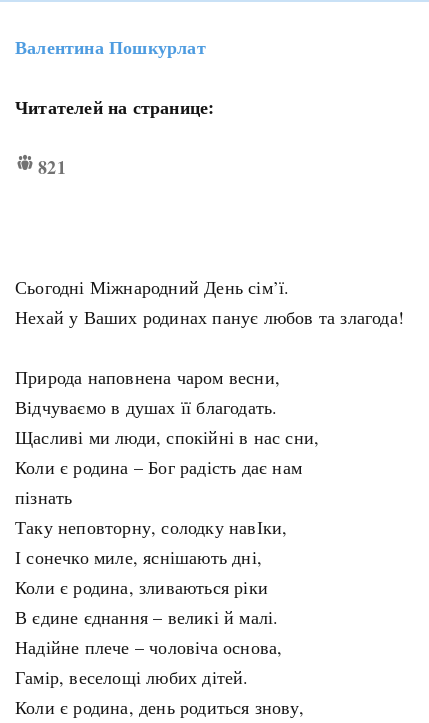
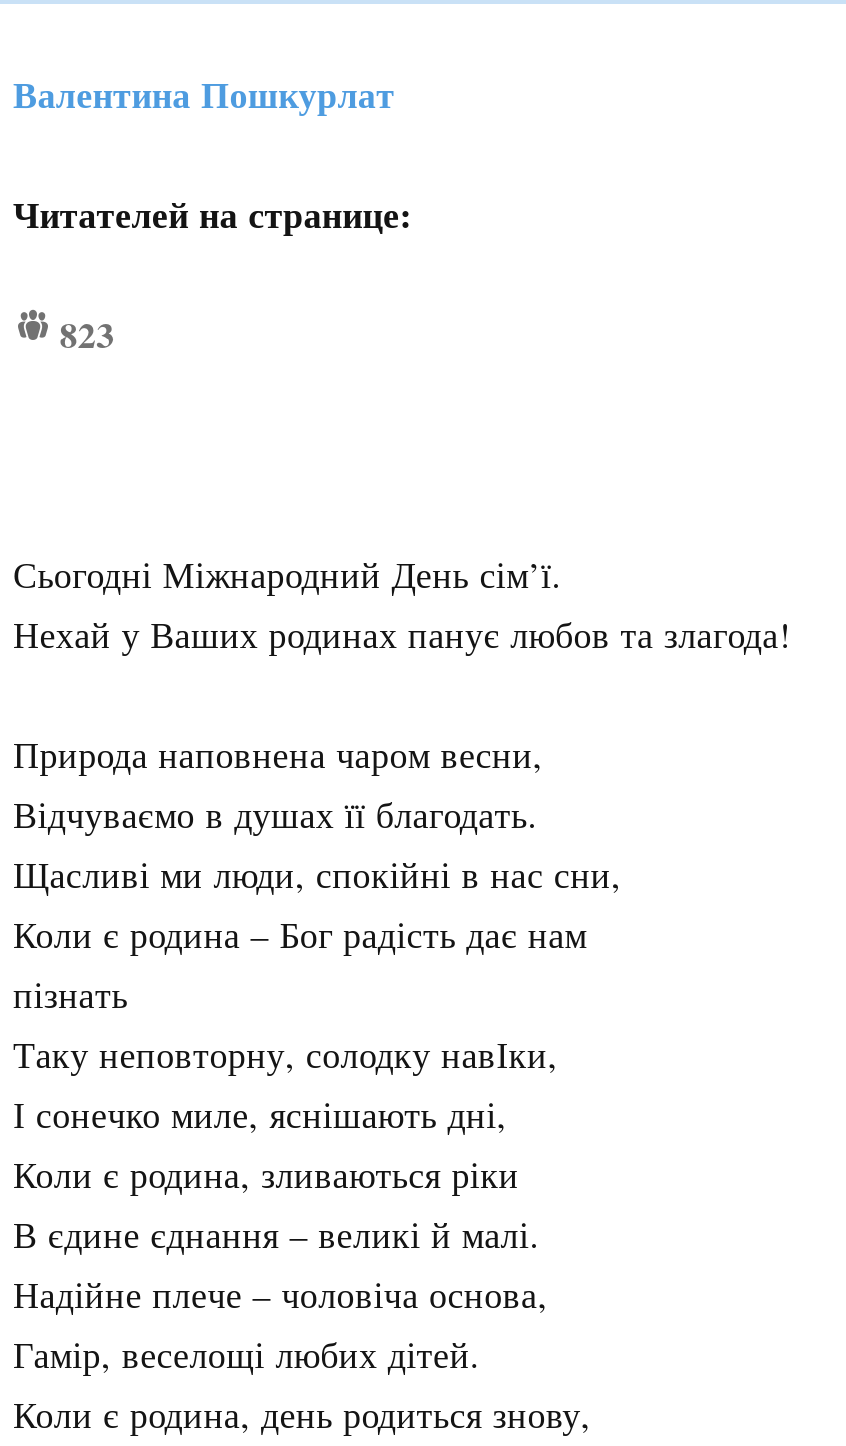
- 821
+ 823
